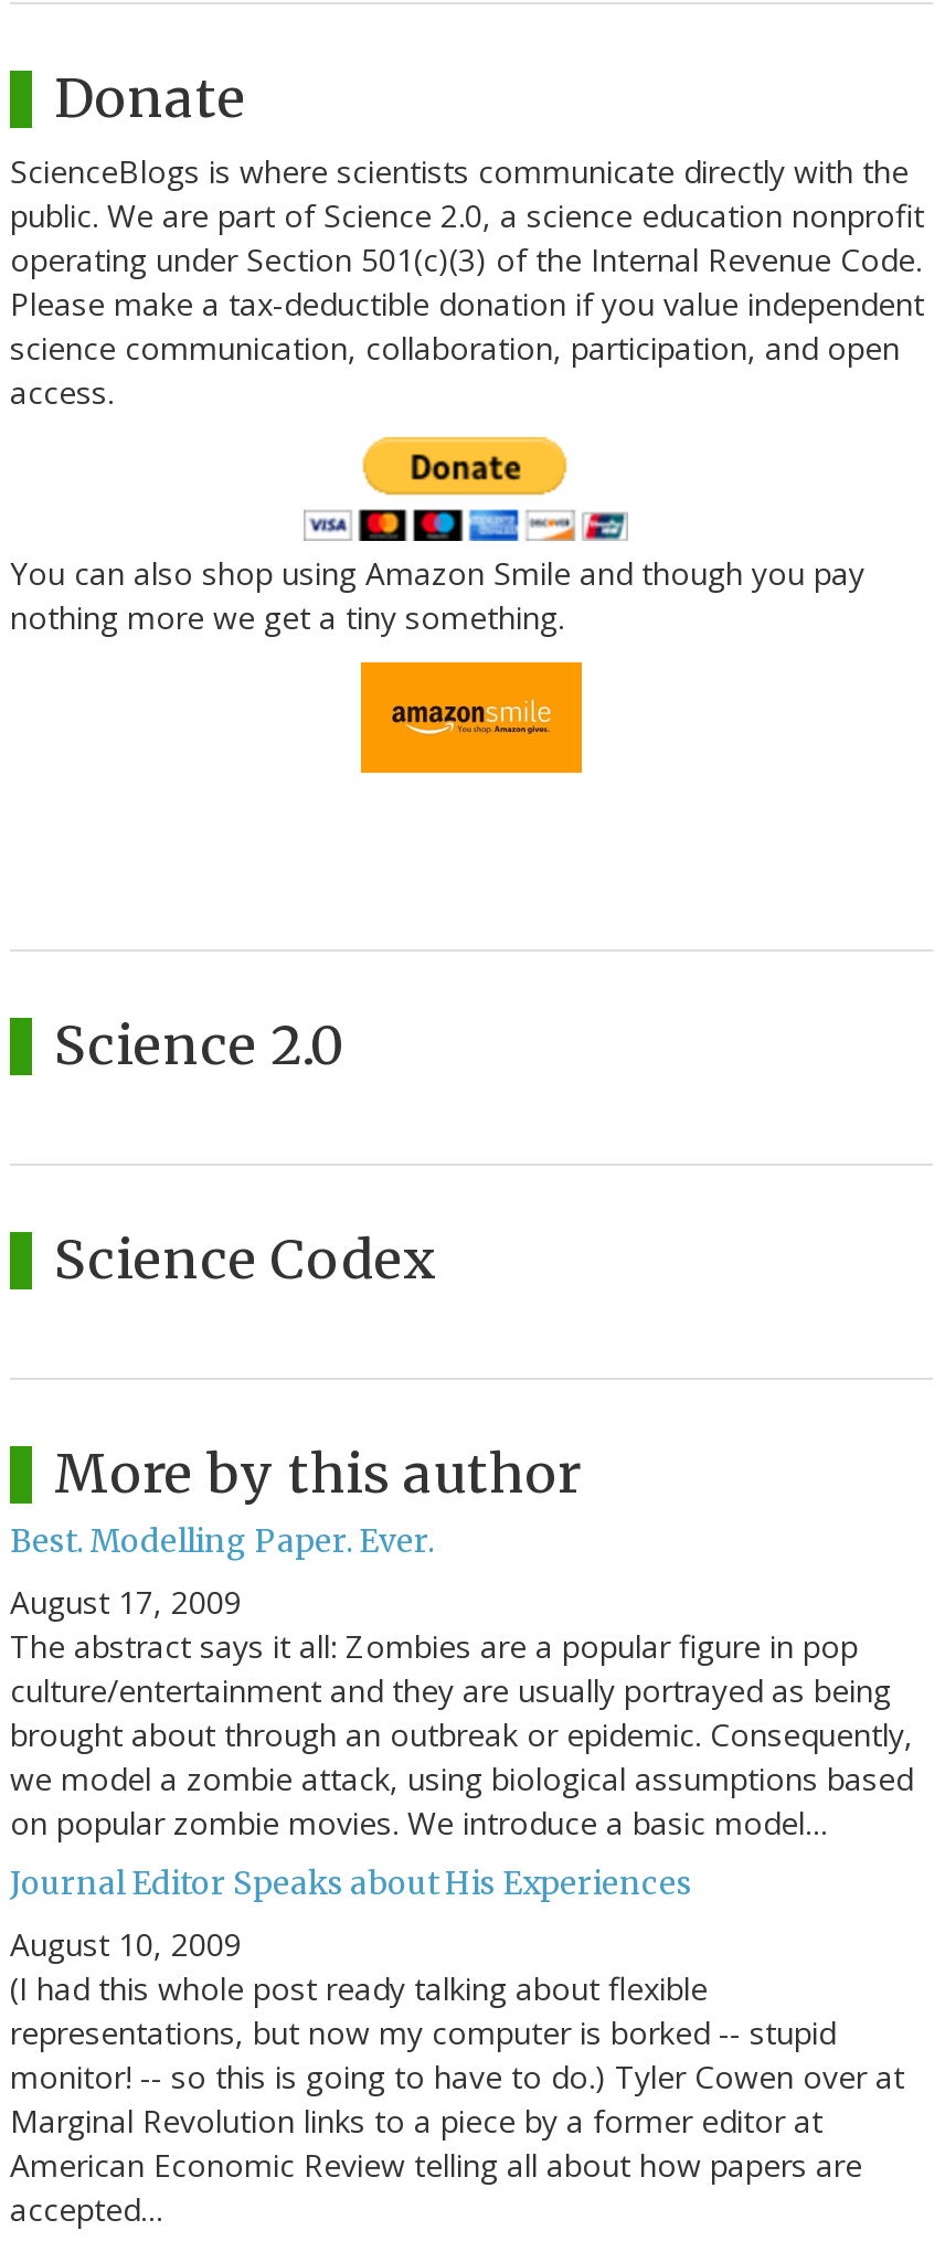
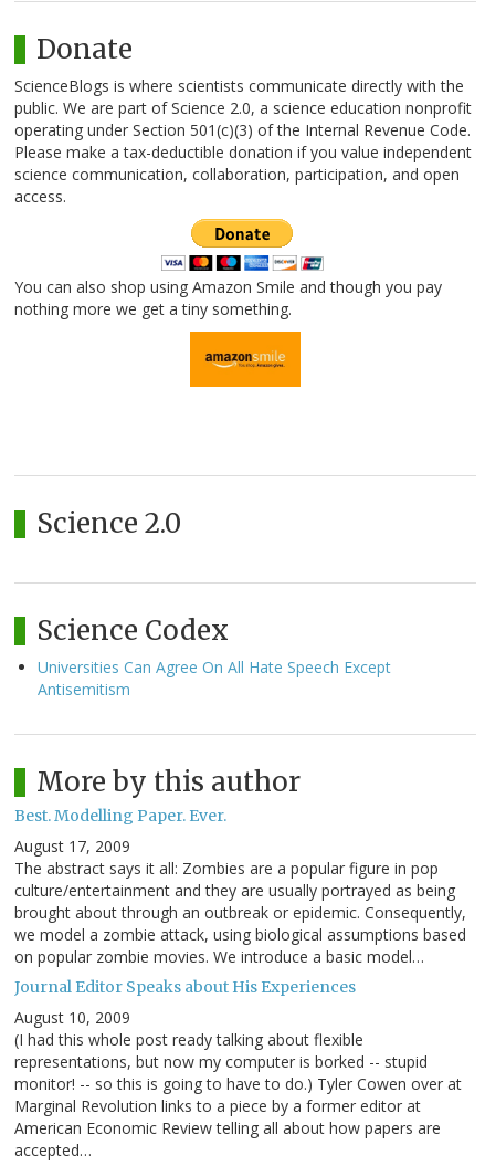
+ Universities Can Agree On All Hate Speech Except
+ Antisemitism
